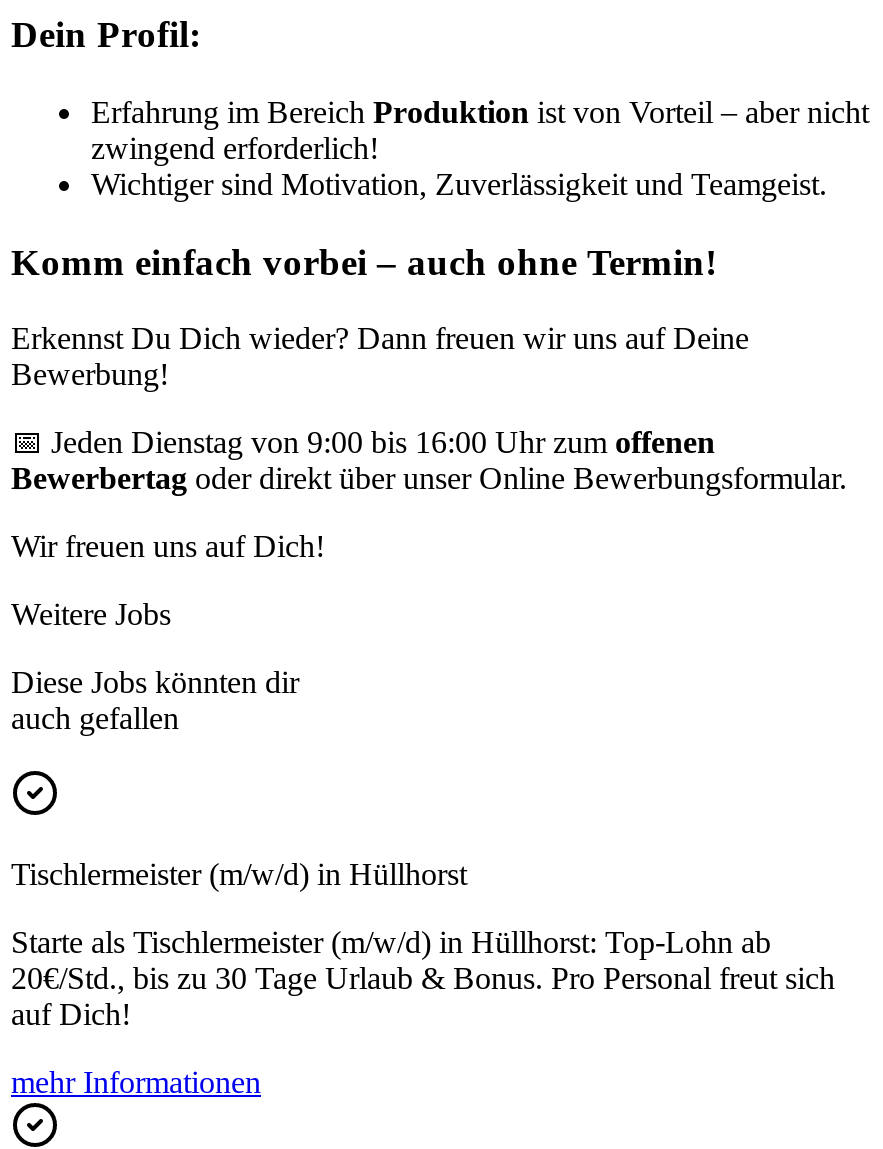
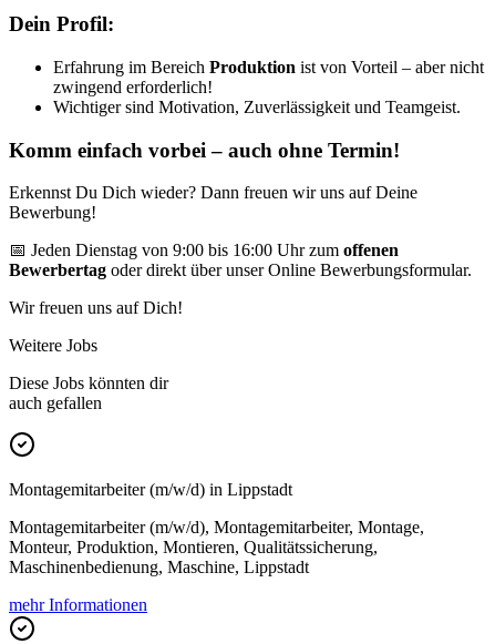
- Tischlermeister (m/w/d) in Hüllhorst
+ Montagemitarbeiter (m/w/d) in Lippstadt

- Starte als Tischlermeister (m/w/d) in Hüllhorst: Top-Lohn ab
- 20€/Std., bis zu 30 Tage Urlaub & Bonus. Pro Personal freut sich
- auf Dich!
+ Montagemitarbeiter (m/w/d), Montagemitarbeiter, Montage,
+ Monteur, Produktion, Montieren, Qualitätssicherung,
+ Maschinenbedienung, Maschine, Lippstadt
